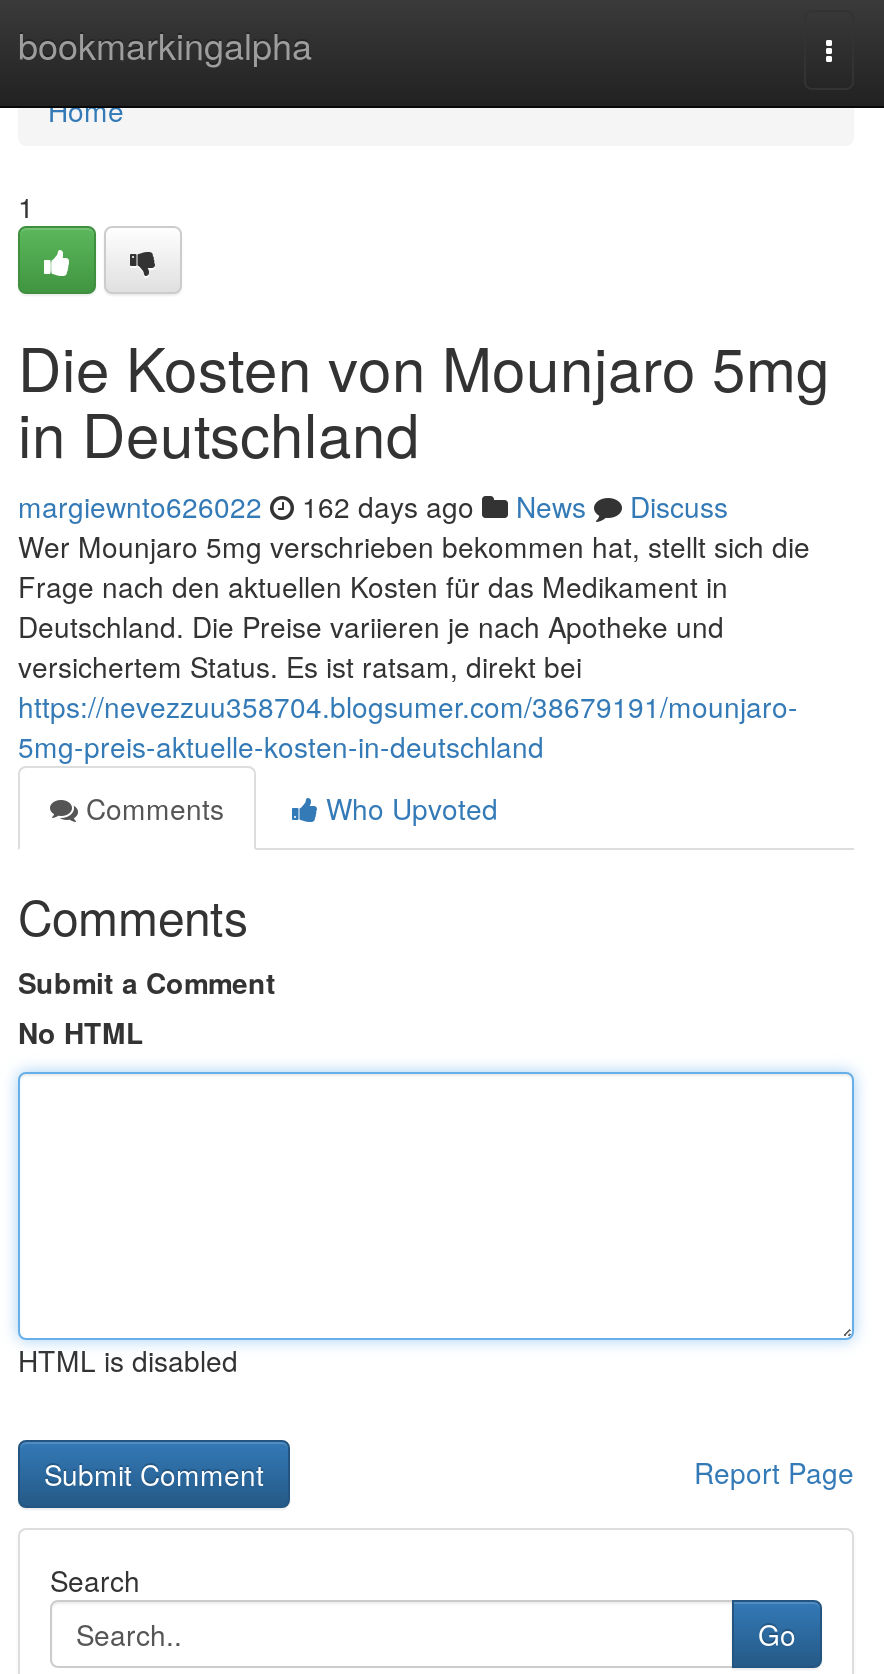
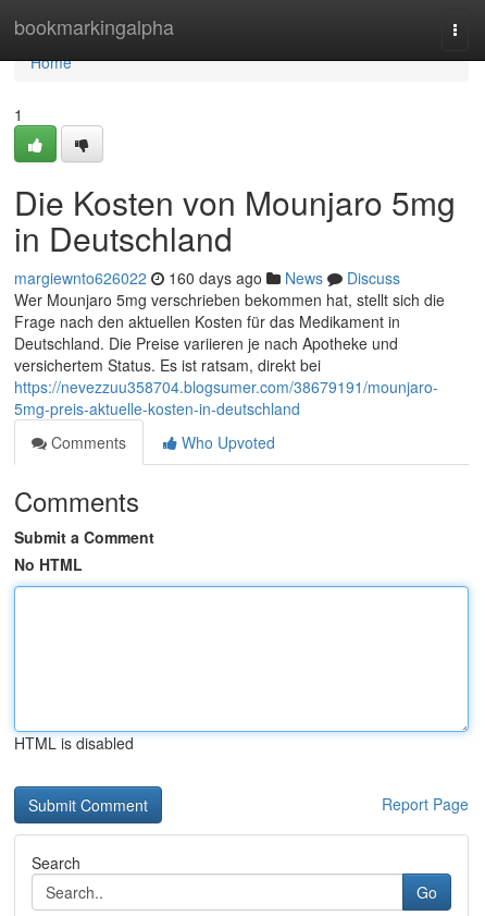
- margiewnto626022 162 days ago News Discuss
+ margiewnto626022 160 days ago News Discuss
